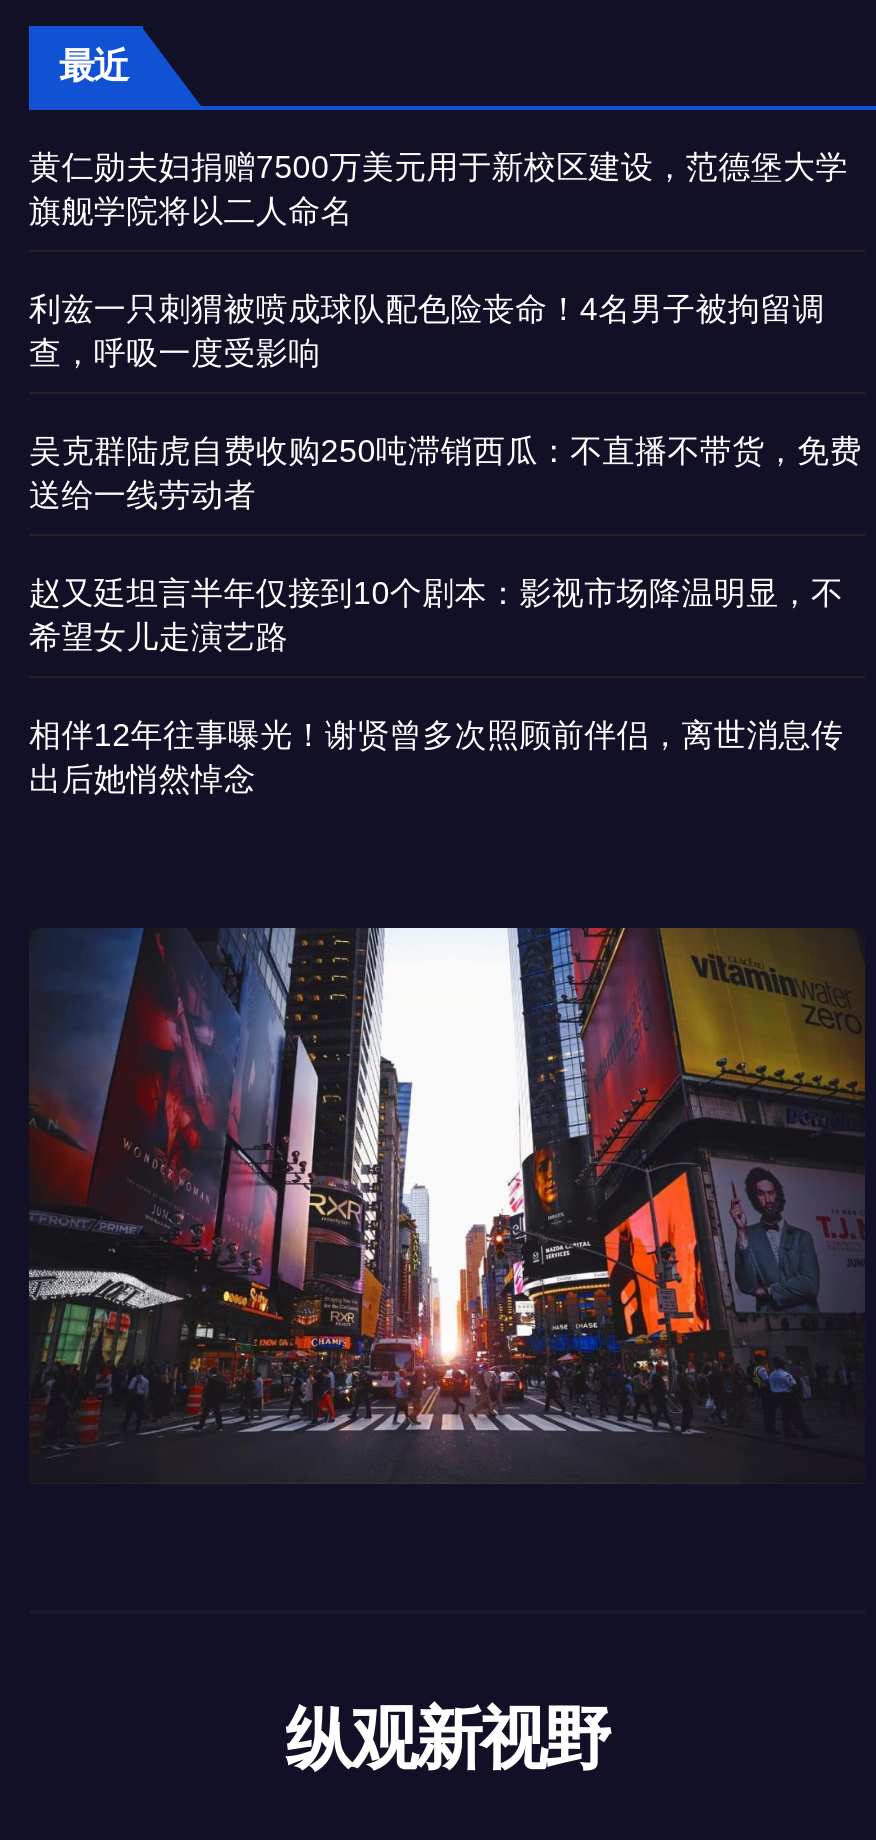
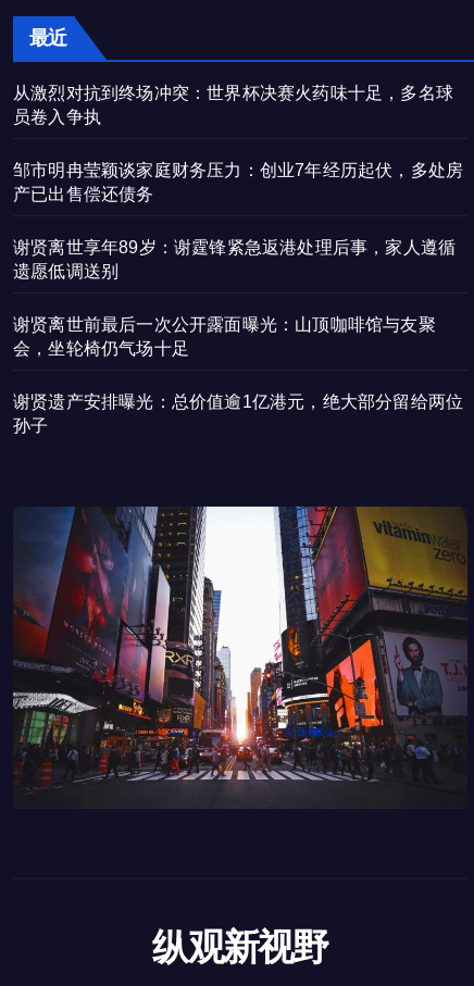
- 黄仁勋夫妇捐赠7500万美元用于新校区建设，范德堡大学
- 旗舰学院将以二人命名
+ 从激烈对抗到终场冲突：世界杯决赛火药味十足，多名球
+ 员卷入争执

- 利兹一只刺猬被喷成球队配色险丧命！4名男子被拘留调
- 查，呼吸一度受影响
+ 邹市明冉莹颖谈家庭财务压力：创业7年经历起伏，多处房
+ 产已出售偿还债务

- 吴克群陆虎自费收购250吨滞销西瓜：不直播不带货，免费
- 送给一线劳动者
+ 谢贤离世享年89岁：谢霆锋紧急返港处理后事，家人遵循
+ 遗愿低调送别

- 赵又廷坦言半年仅接到10个剧本：影视市场降温明显，不
- 希望女儿走演艺路
+ 谢贤离世前最后一次公开露面曝光：山顶咖啡馆与友聚
+ 会，坐轮椅仍气场十足

- 相伴12年往事曝光！谢贤曾多次照顾前伴侣，离世消息传
- 出后她悄然悼念
+ 谢贤遗产安排曝光：总价值逾1亿港元，绝大部分留给两位
+ 孙子
